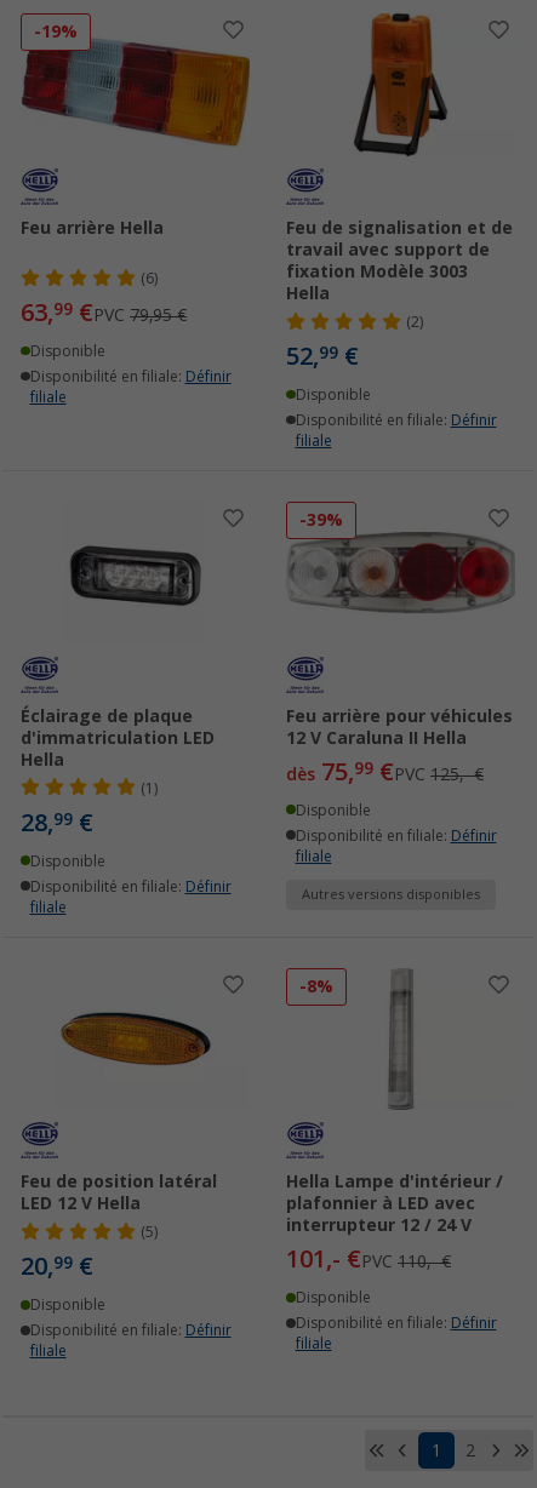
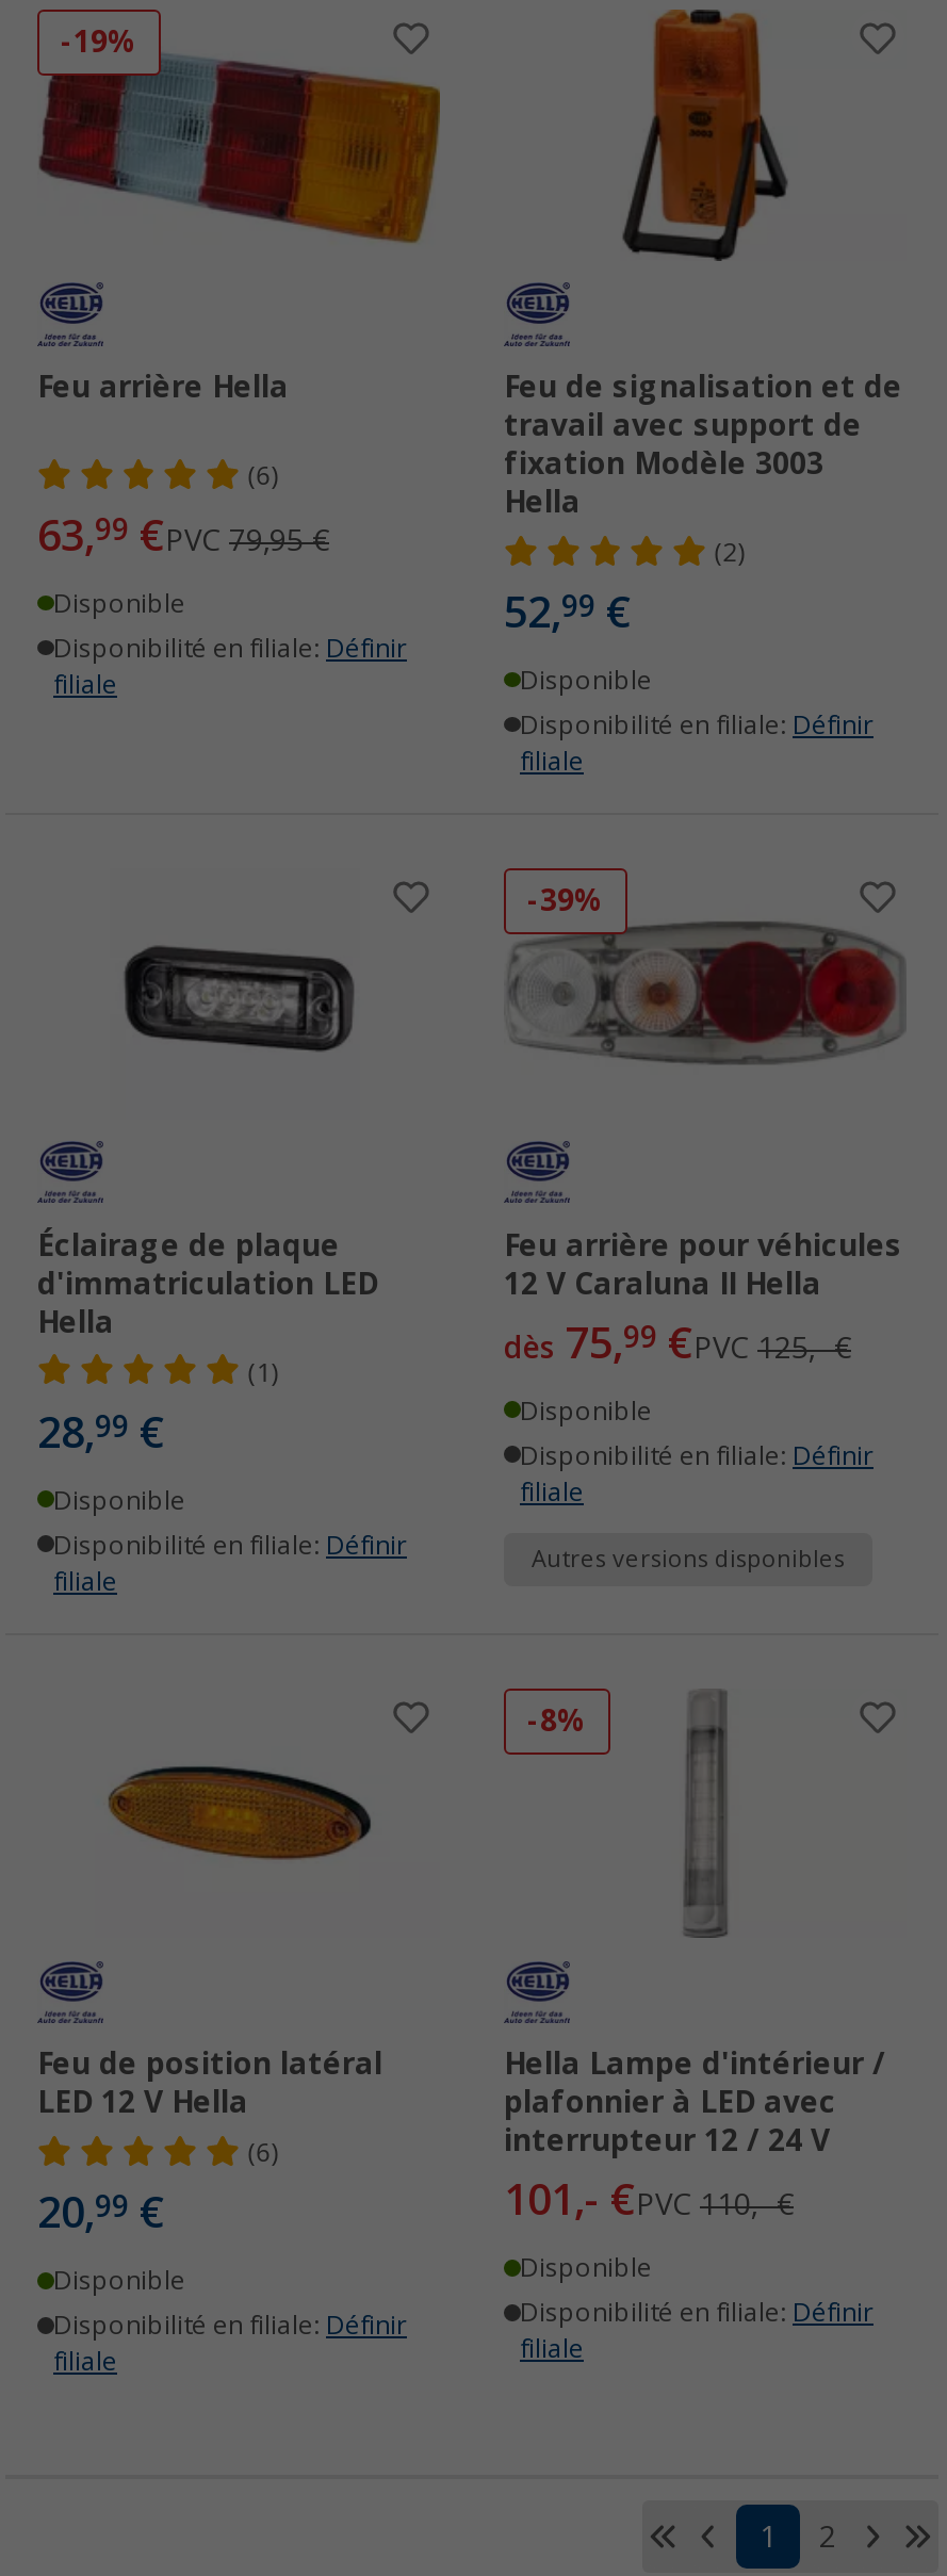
- (5)
+ (6)
